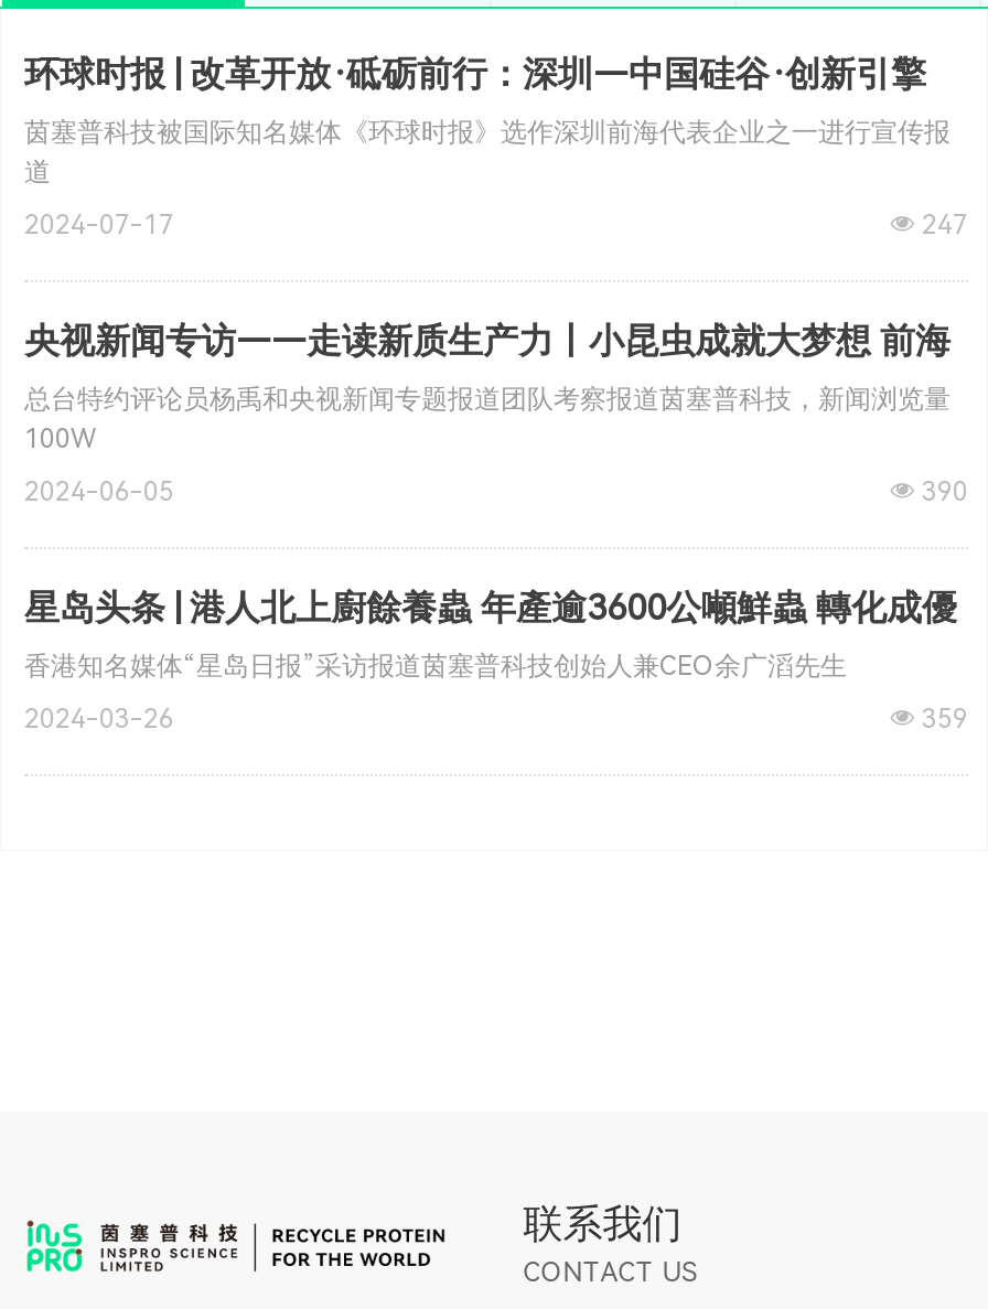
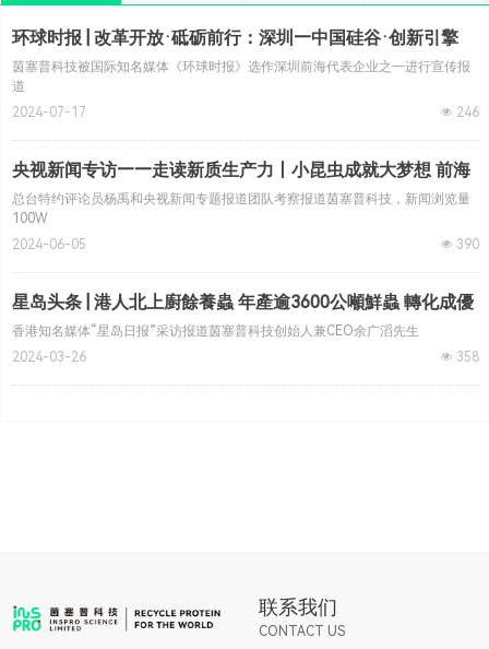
- 넶 247
+ 넶 246

- 넶 359
+ 넶 358
